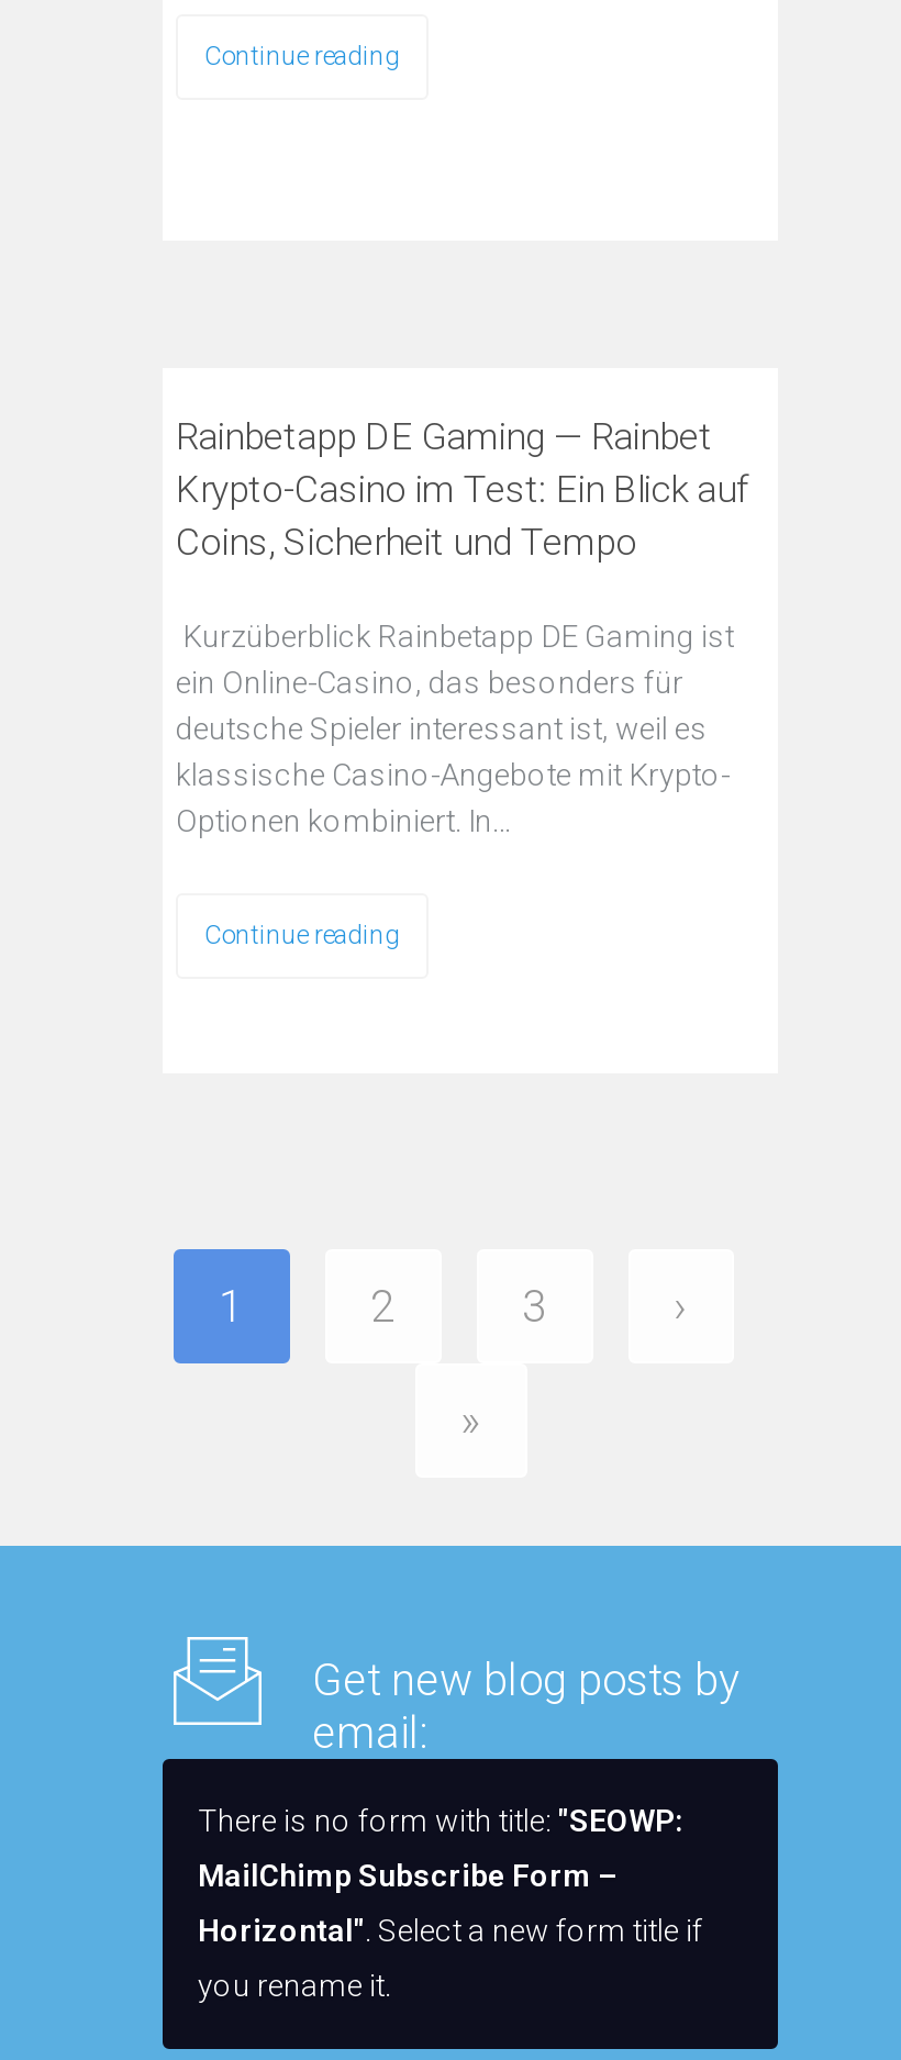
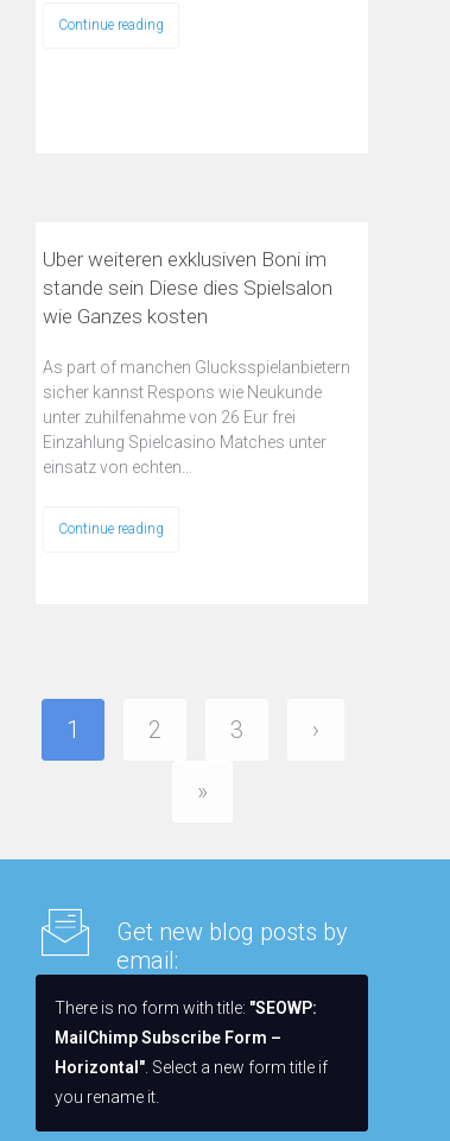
- Rainbetapp DE Gaming — Rainbet
- Krypto-Casino im Test: Ein Blick auf
- Coins, Sicherheit und Tempo
+ Uber weiteren exklusiven Boni im
+ stande sein Diese dies Spielsalon
+ wie Ganzes kosten

- Kurzüberblick Rainbetapp DE Gaming ist
- ein Online-Casino, das besonders für
- deutsche Spieler interessant ist, weil es
- klassische Casino-Angebote mit Krypto-
- Optionen kombiniert. In…
+ As part of manchen Glucksspielanbietern
+ sicher kannst Respons wie Neukunde
+ unter zuhilfenahme von 26 Eur frei
+ Einzahlung Spielcasino Matches unter
+ einsatz von echten…
